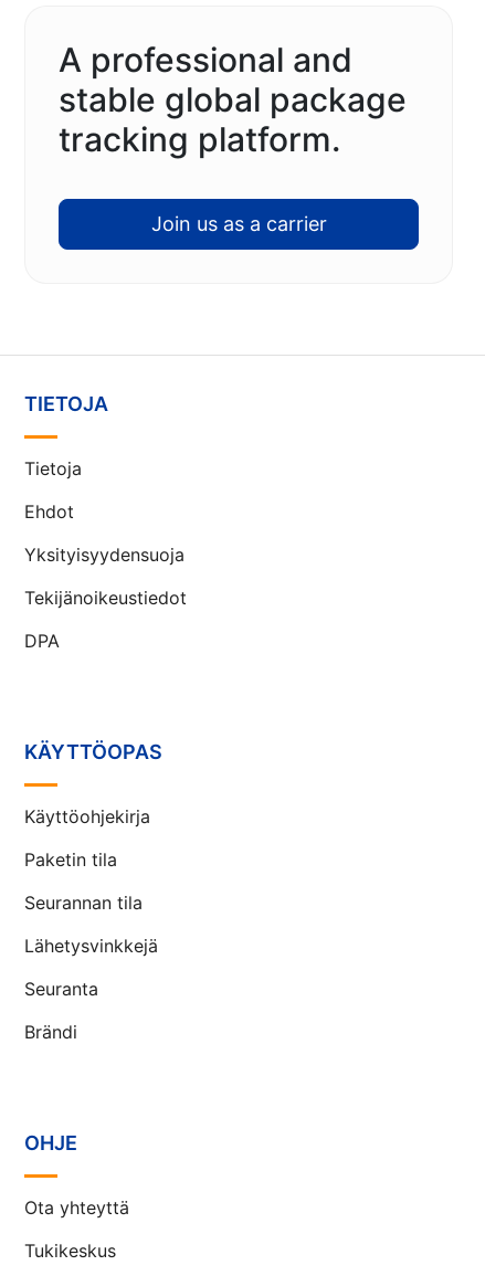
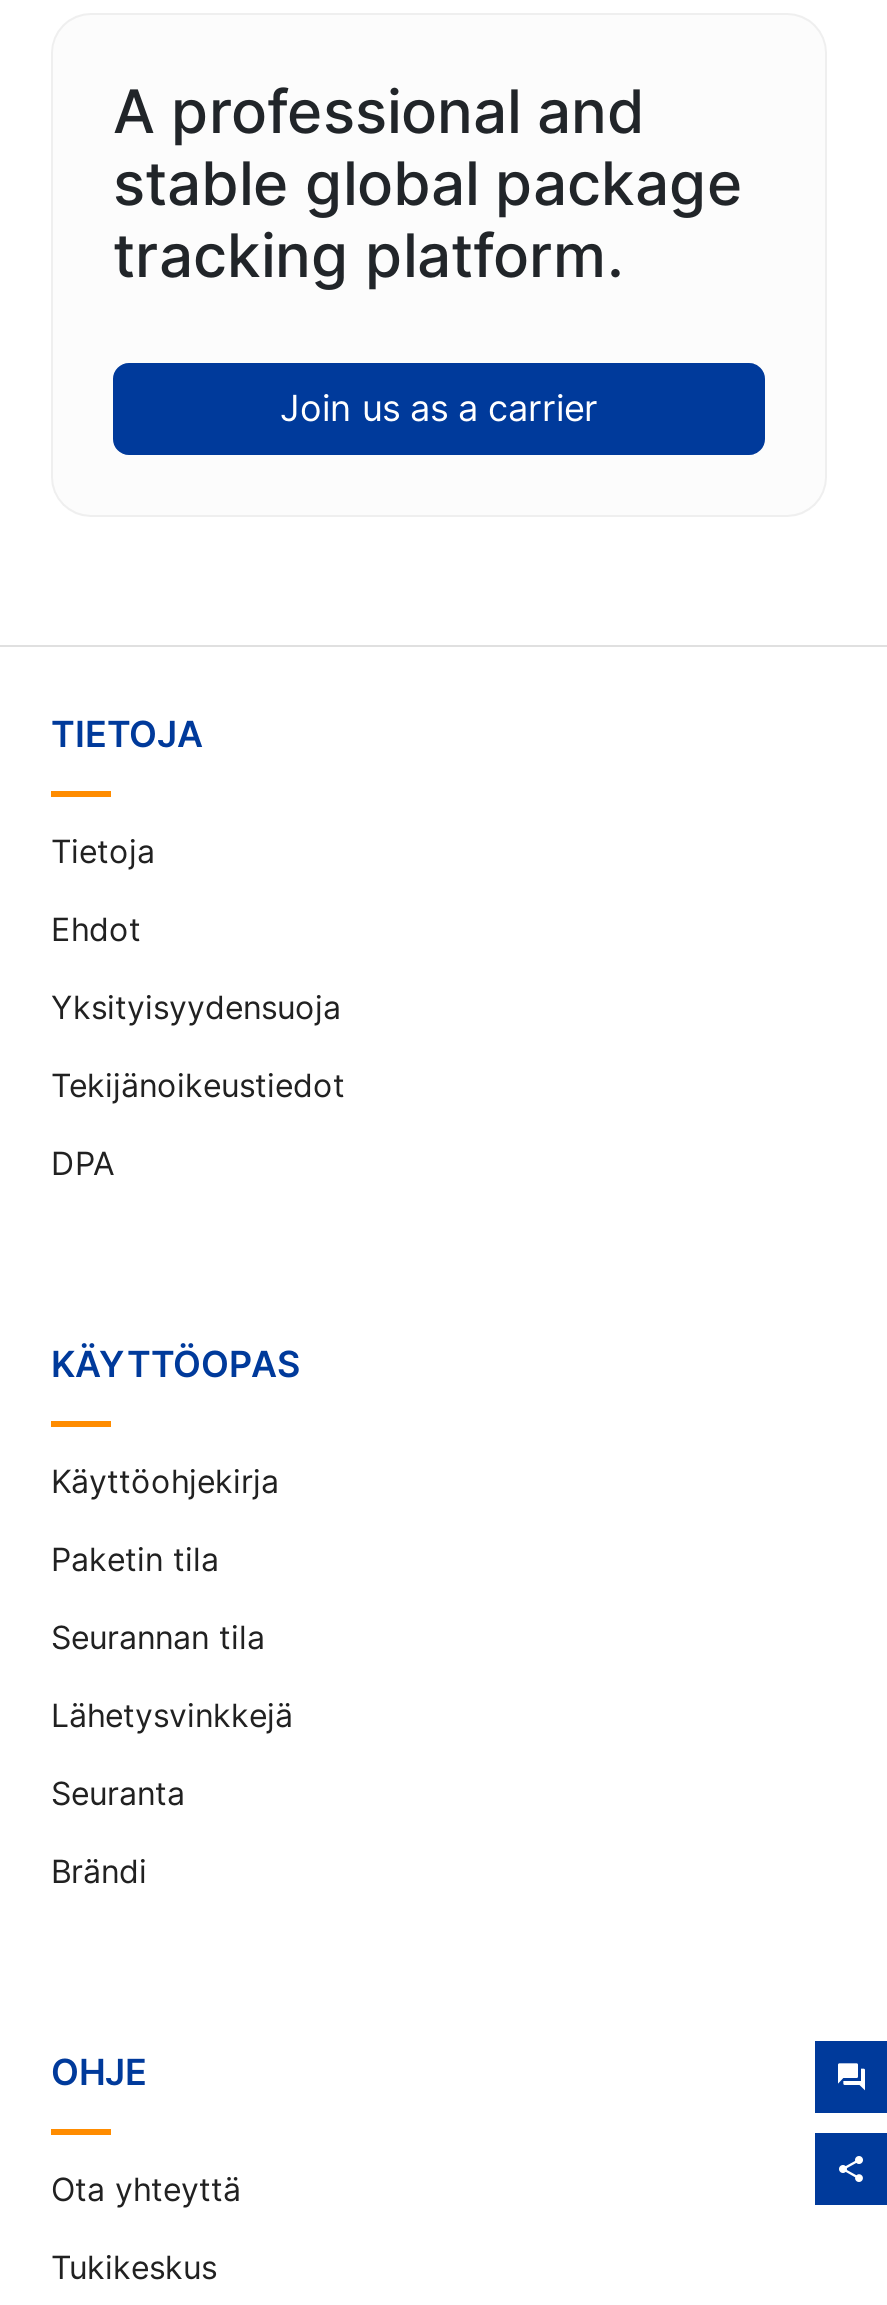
+ [image]

+ [image]
